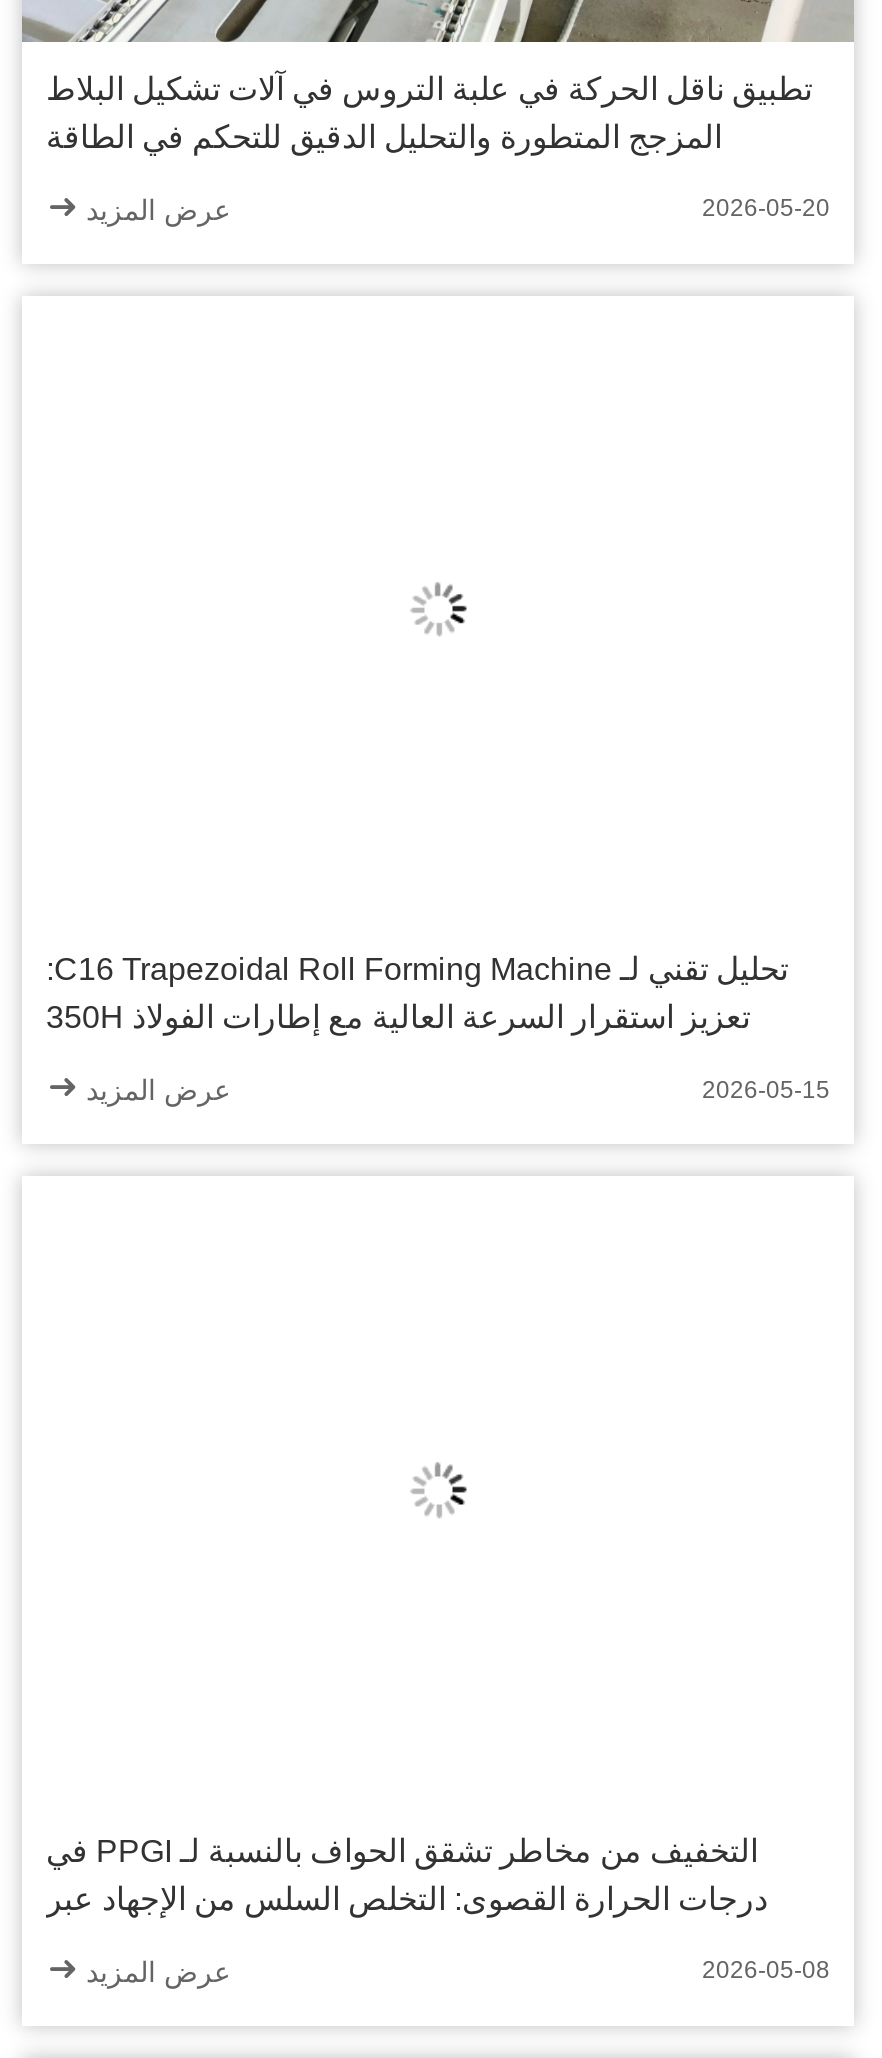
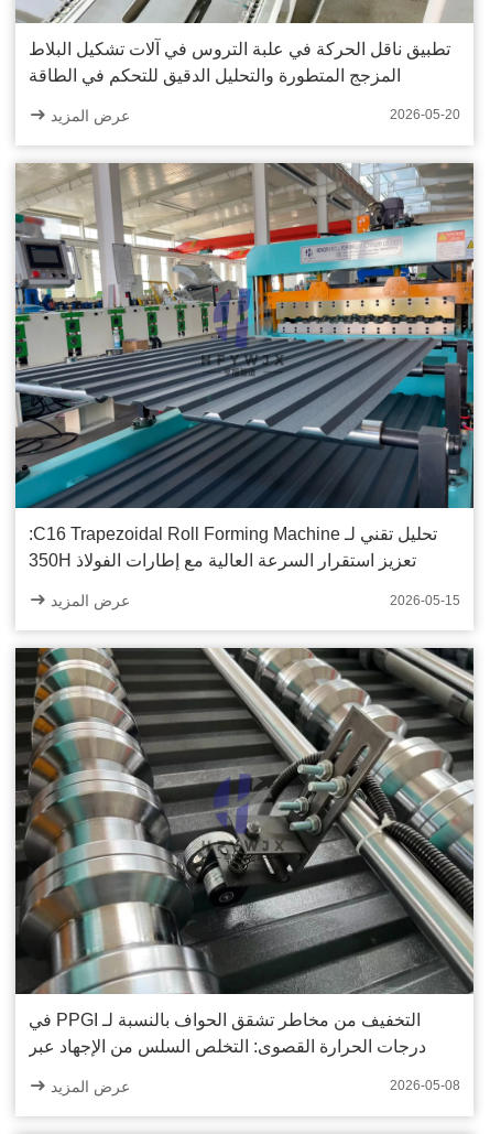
+ [image]

+ [image]
